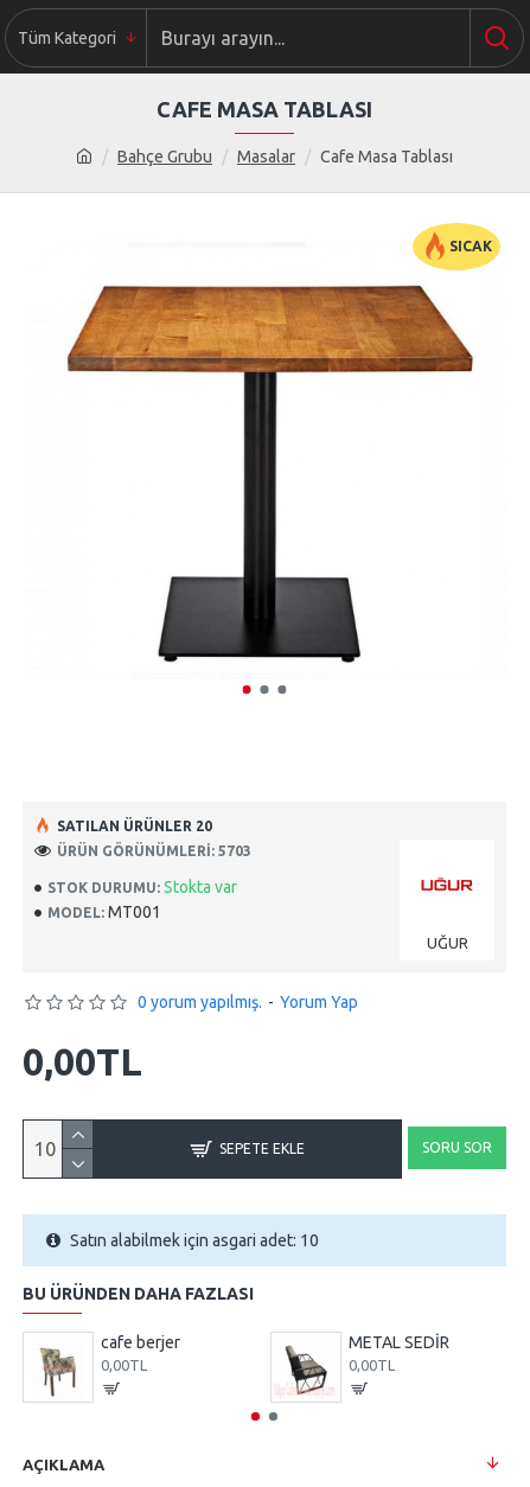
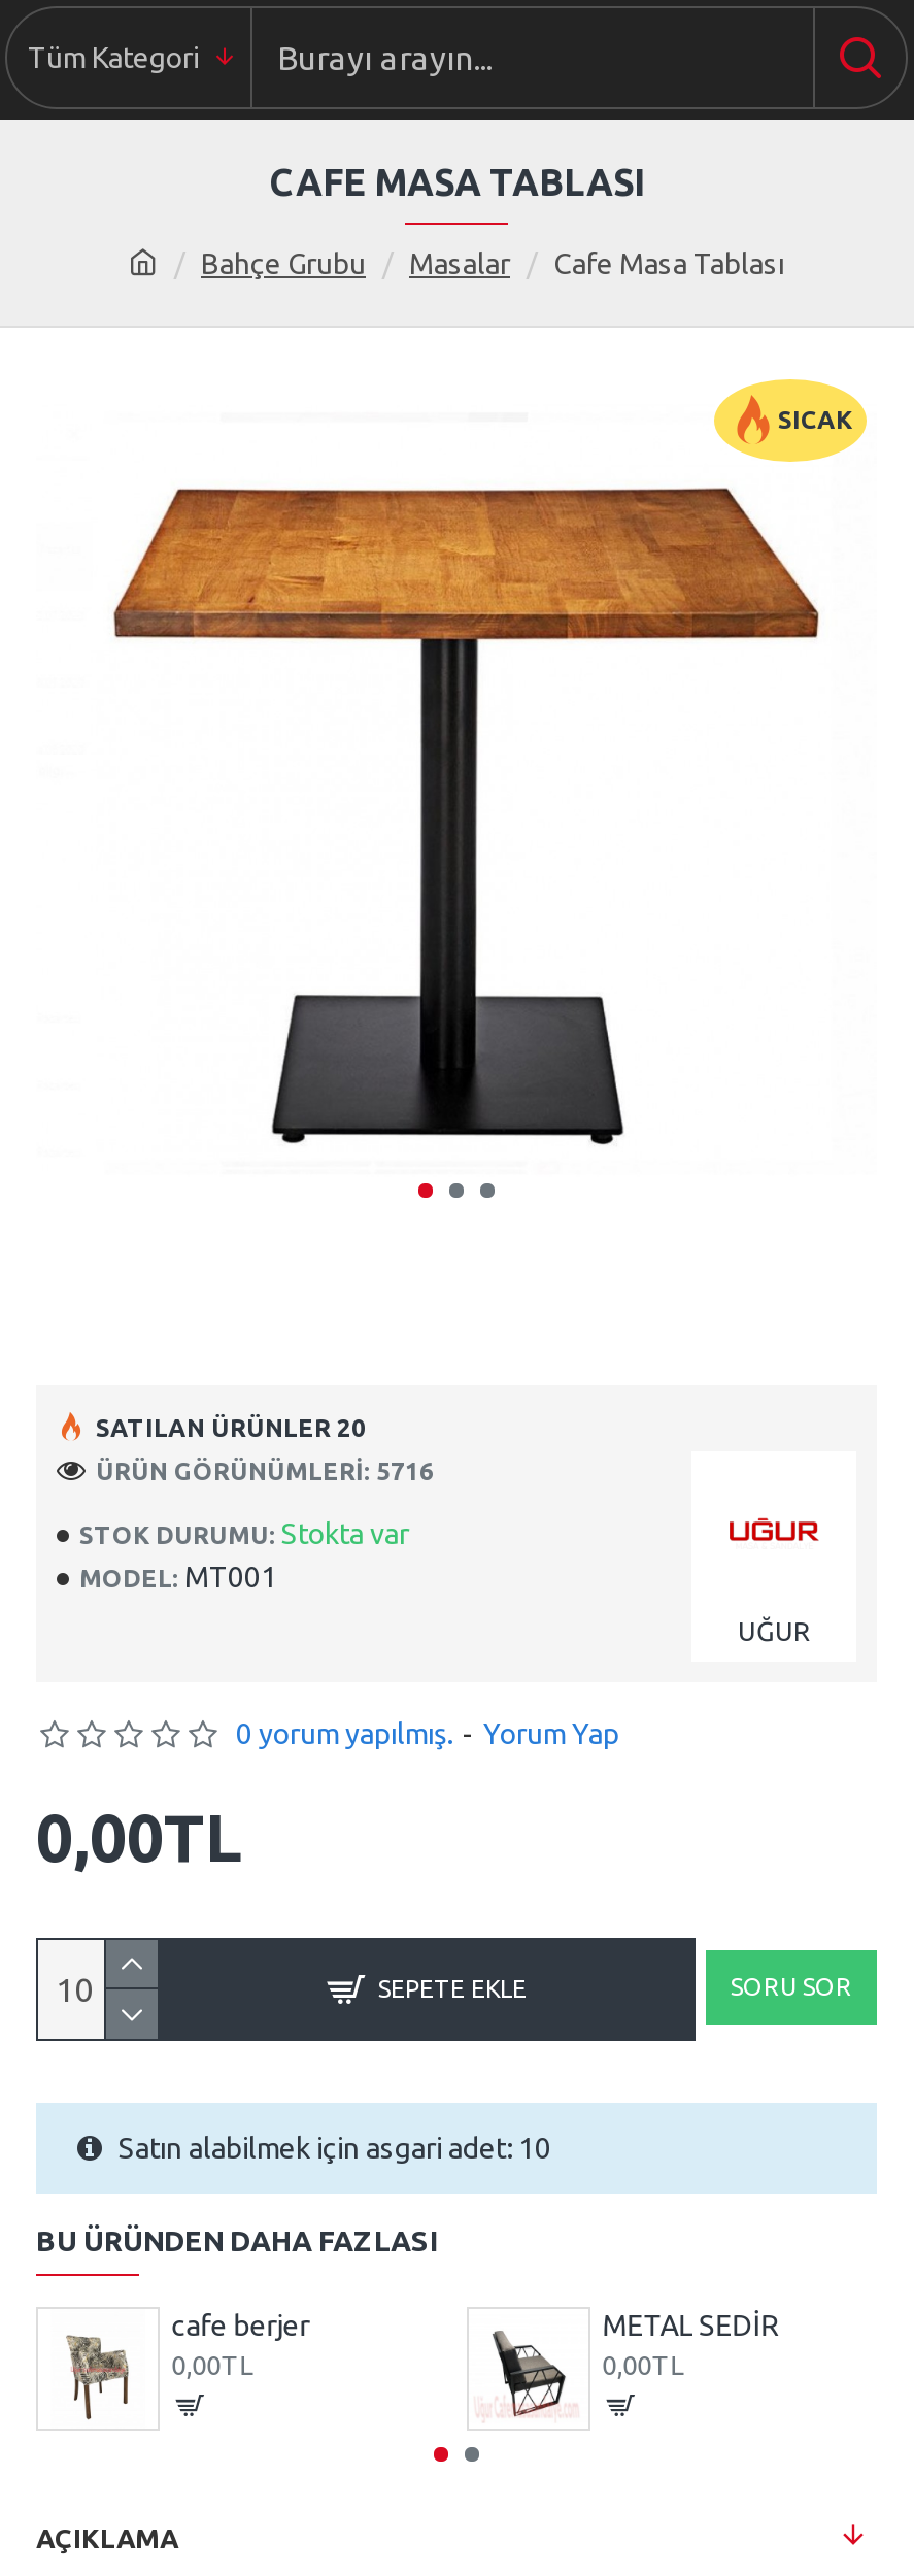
- ÜRÜN GÖRÜNÜMLERI: 5703
+ ÜRÜN GÖRÜNÜMLERI: 5716
